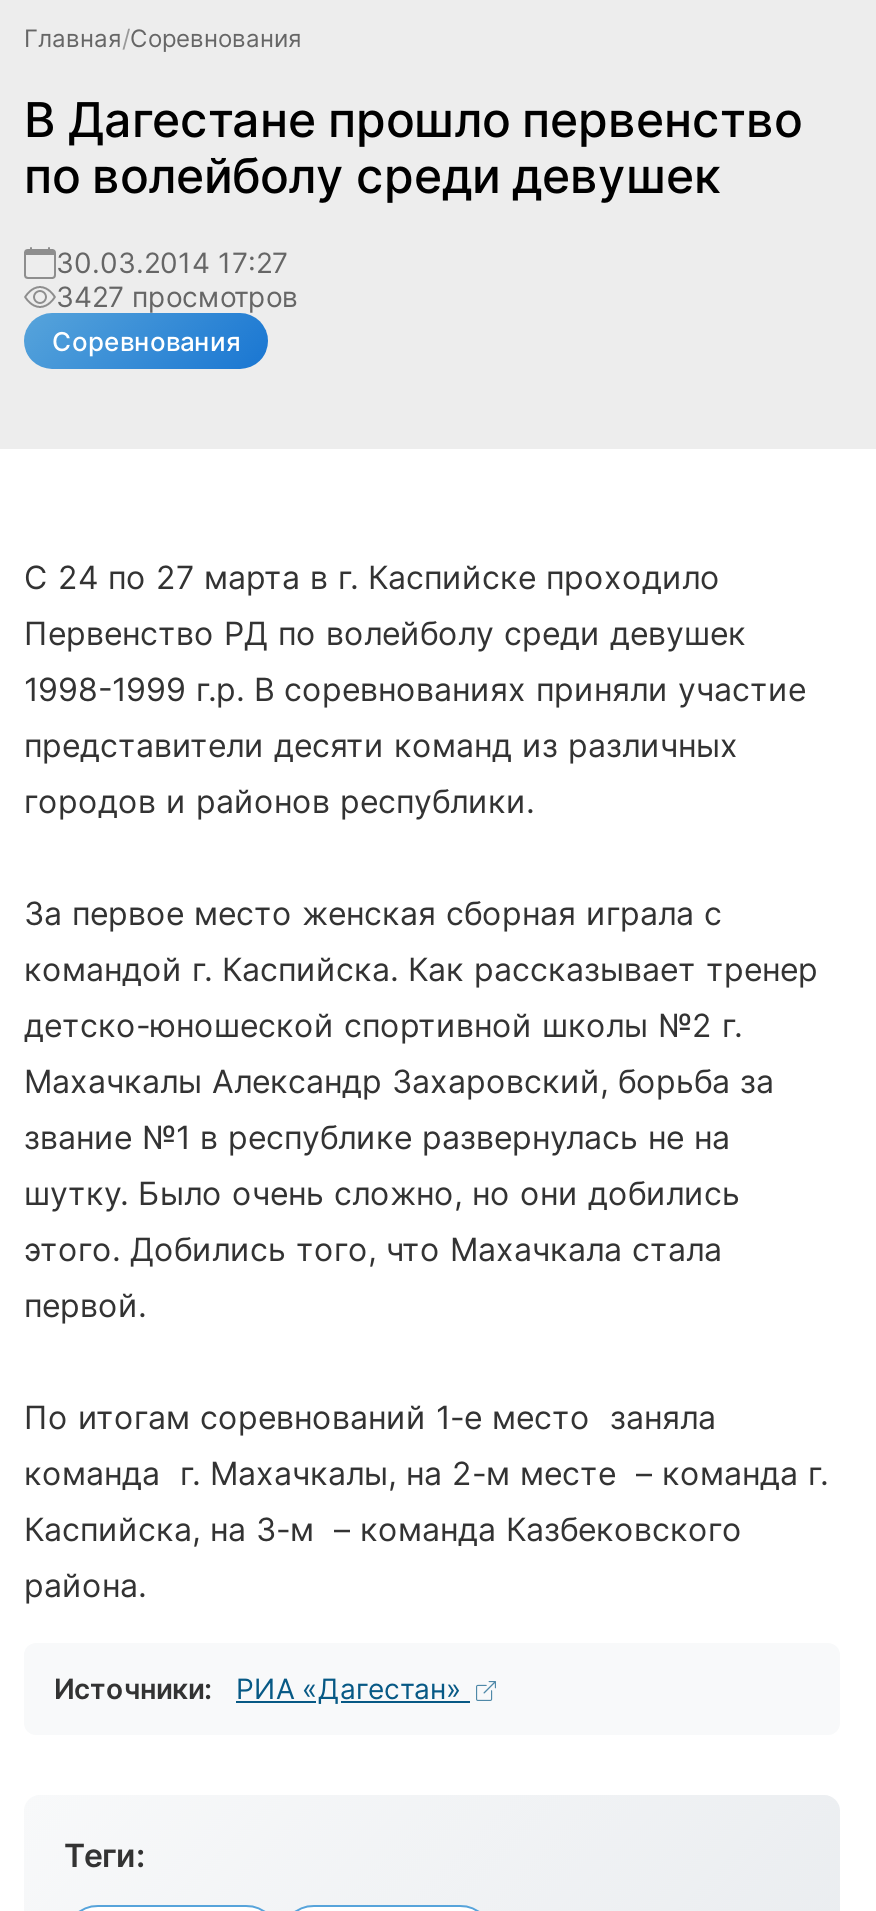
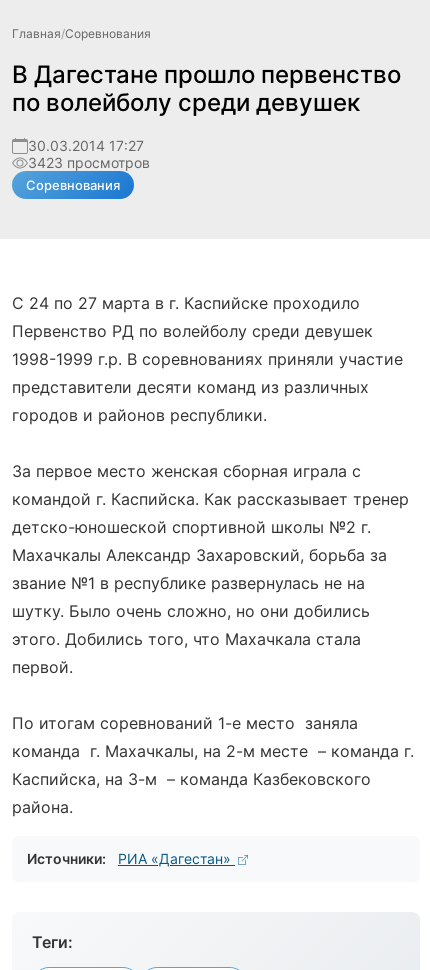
- 3427 просмотров
+ 3423 просмотров
